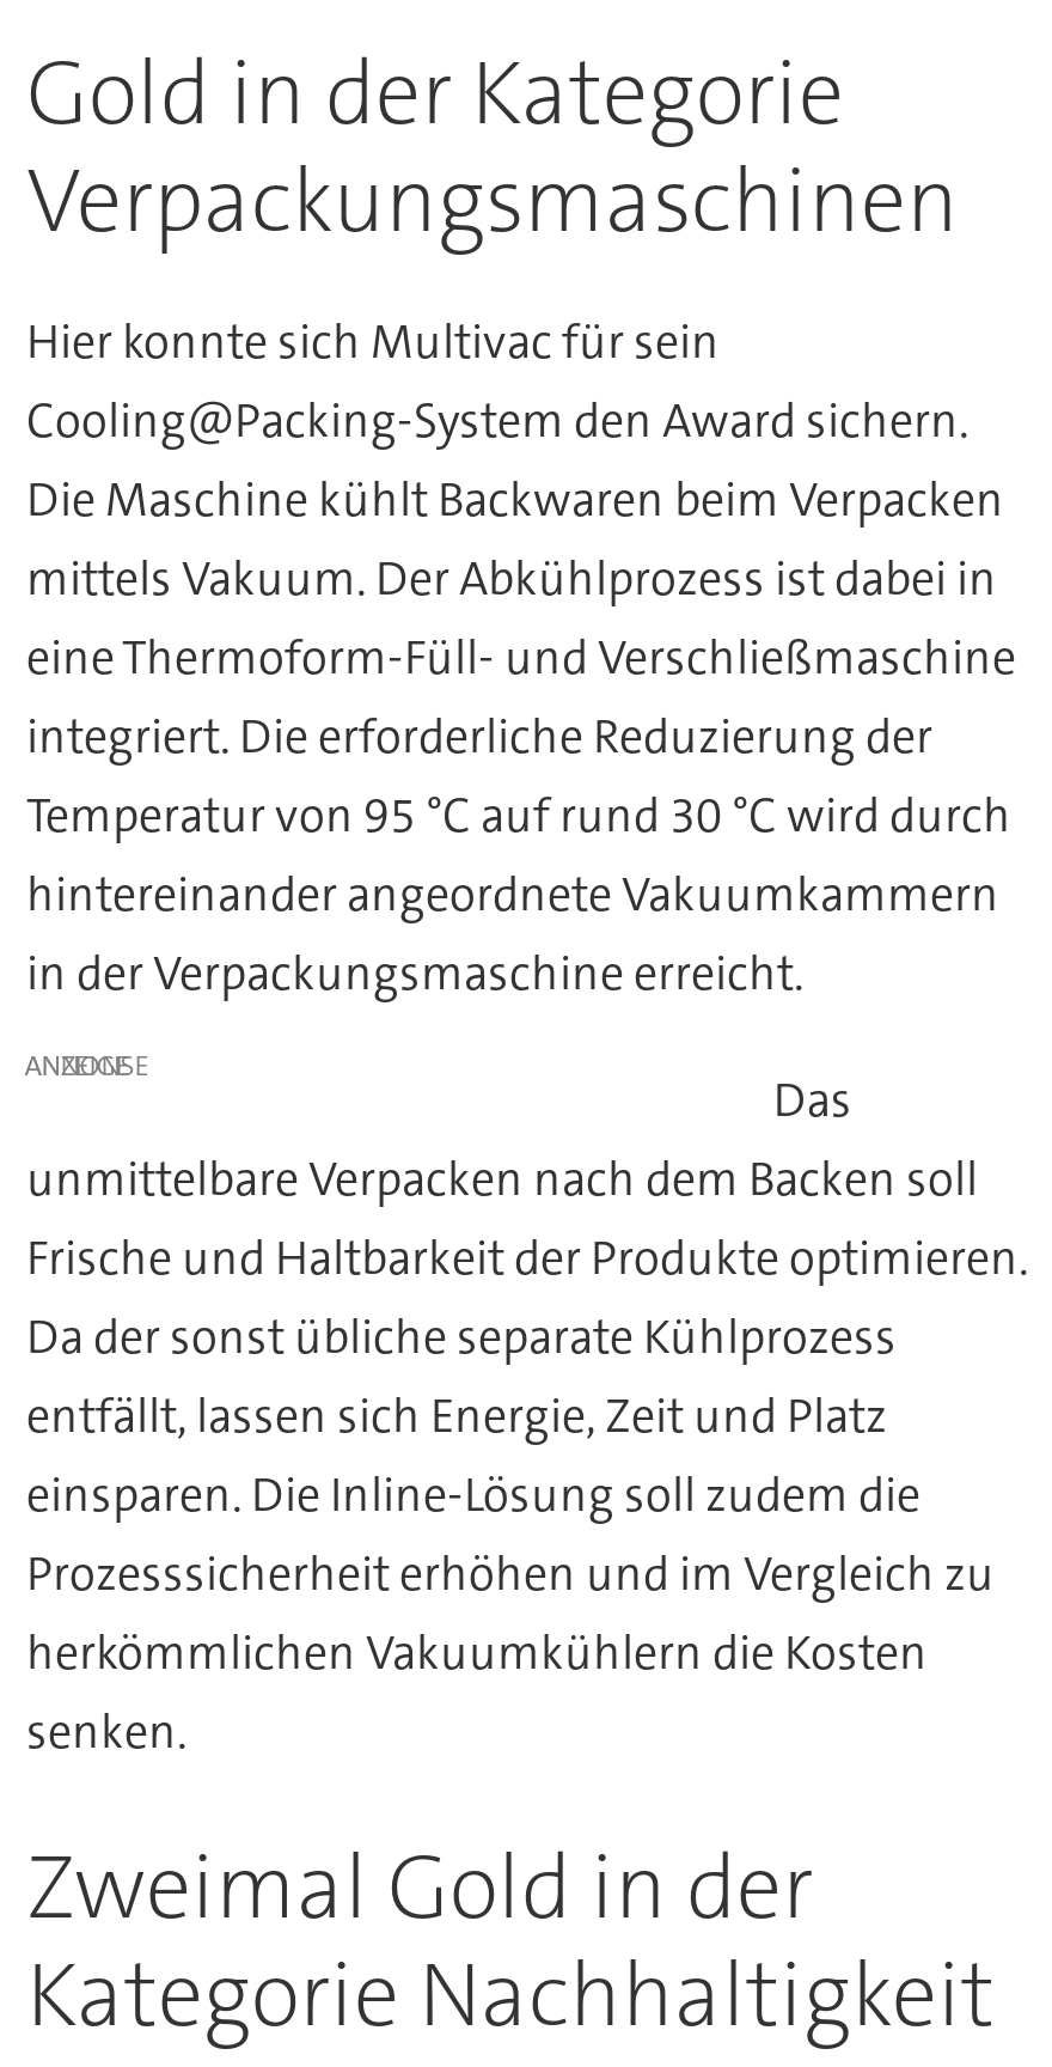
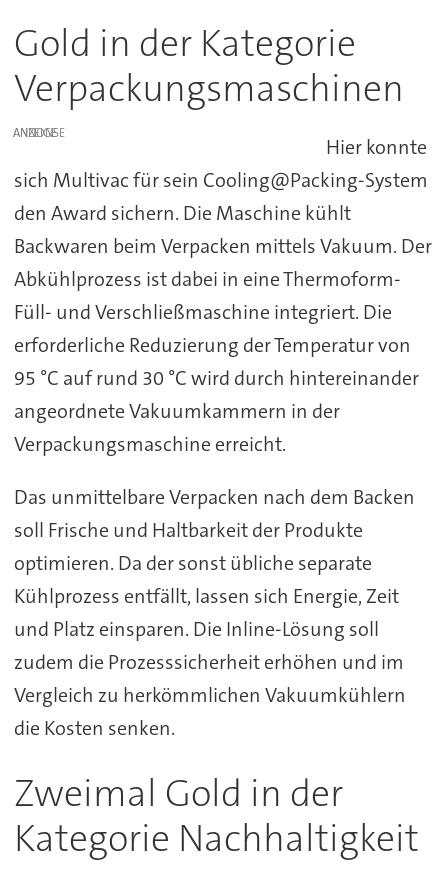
- Hier konnte sich Multivac für sein
- Cooling@Packing-System den Award sichern.
- Die Maschine kühlt Backwaren beim Verpacken
- mittels Vakuum. Der Abkühlprozess ist dabei in
- eine Thermoform-Füll- und Verschließmaschine
- integriert. Die erforderliche Reduzierung der
- Temperatur von 95 °C auf rund 30 °C wird durch
- hintereinander angeordnete Vakuumkammern
- in der Verpackungsmaschine erreicht.

moved up: ANZEIGE

- Das
- unmittelbare Verpacken nach dem Backen soll
- Frische und Haltbarkeit der Produkte optimieren.
- Da der sonst übliche separate Kühlprozess
- entfällt, lassen sich Energie, Zeit und Platz
- einsparen. Die Inline-Lösung soll zudem die
- Prozesssicherheit erhöhen und im Vergleich zu
- herkömmlichen Vakuumkühlern die Kosten
- senken.
+ Hier konnte
+ sich Multivac für sein Cooling@Packing-System
+ den Award sichern. Die Maschine kühlt
+ Backwaren beim Verpacken mittels Vakuum. Der
+ Abkühlprozess ist dabei in eine Thermoform-
+ Füll- und Verschließmaschine integriert. Die
+ erforderliche Reduzierung der Temperatur von
+ 95 °C auf rund 30 °C wird durch hintereinander
+ angeordnete Vakuumkammern in der
+ Verpackungsmaschine erreicht.
+ Das unmittelbare Verpacken nach dem Backen
+ soll Frische und Haltbarkeit der Produkte
+ optimieren. Da der sonst übliche separate
+ Kühlprozess entfällt, lassen sich Energie, Zeit
+ und Platz einsparen. Die Inline-Lösung soll
+ zudem die Prozesssicherheit erhöhen und im
+ Vergleich zu herkömmlichen Vakuumkühlern
+ die Kosten senken.
